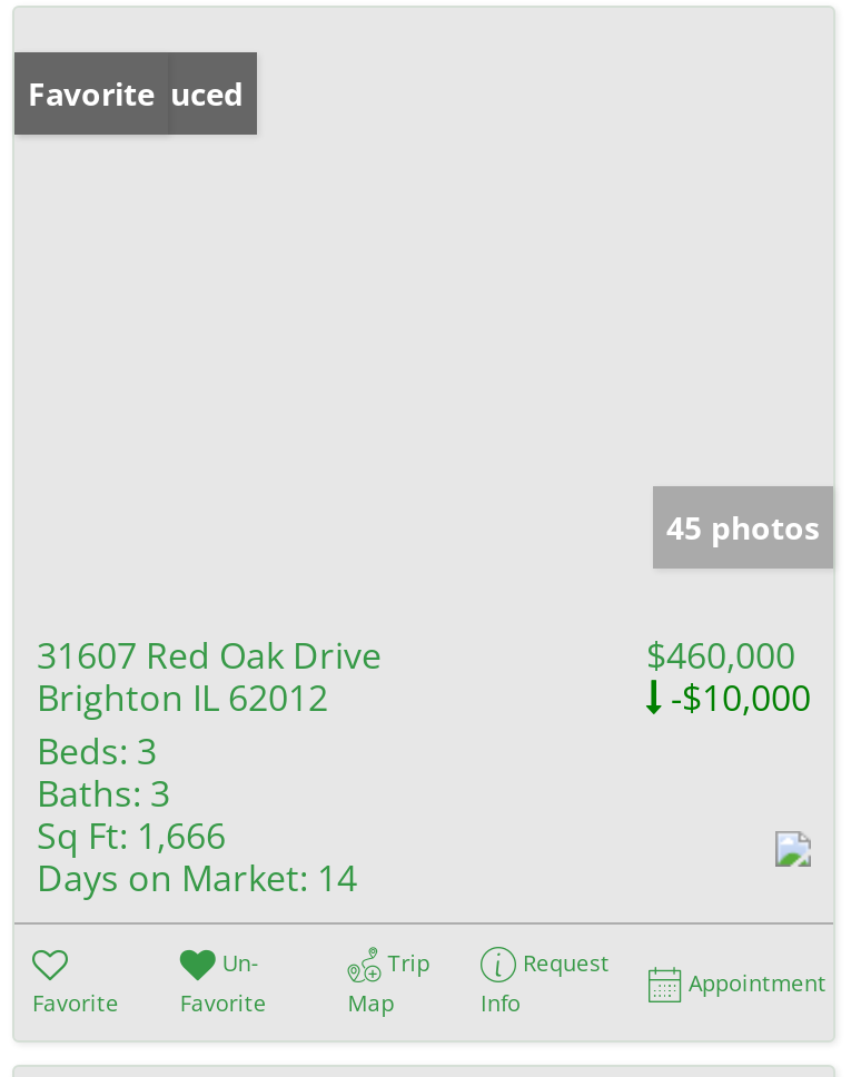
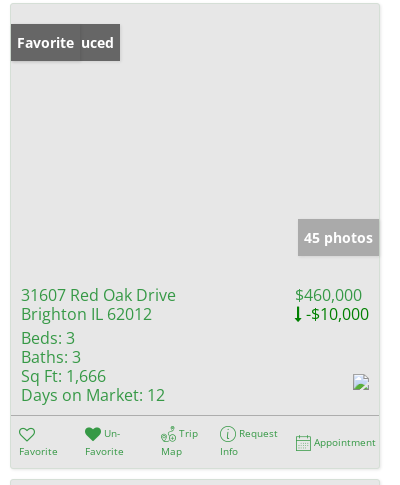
- Days on Market: 14
+ Days on Market: 12
